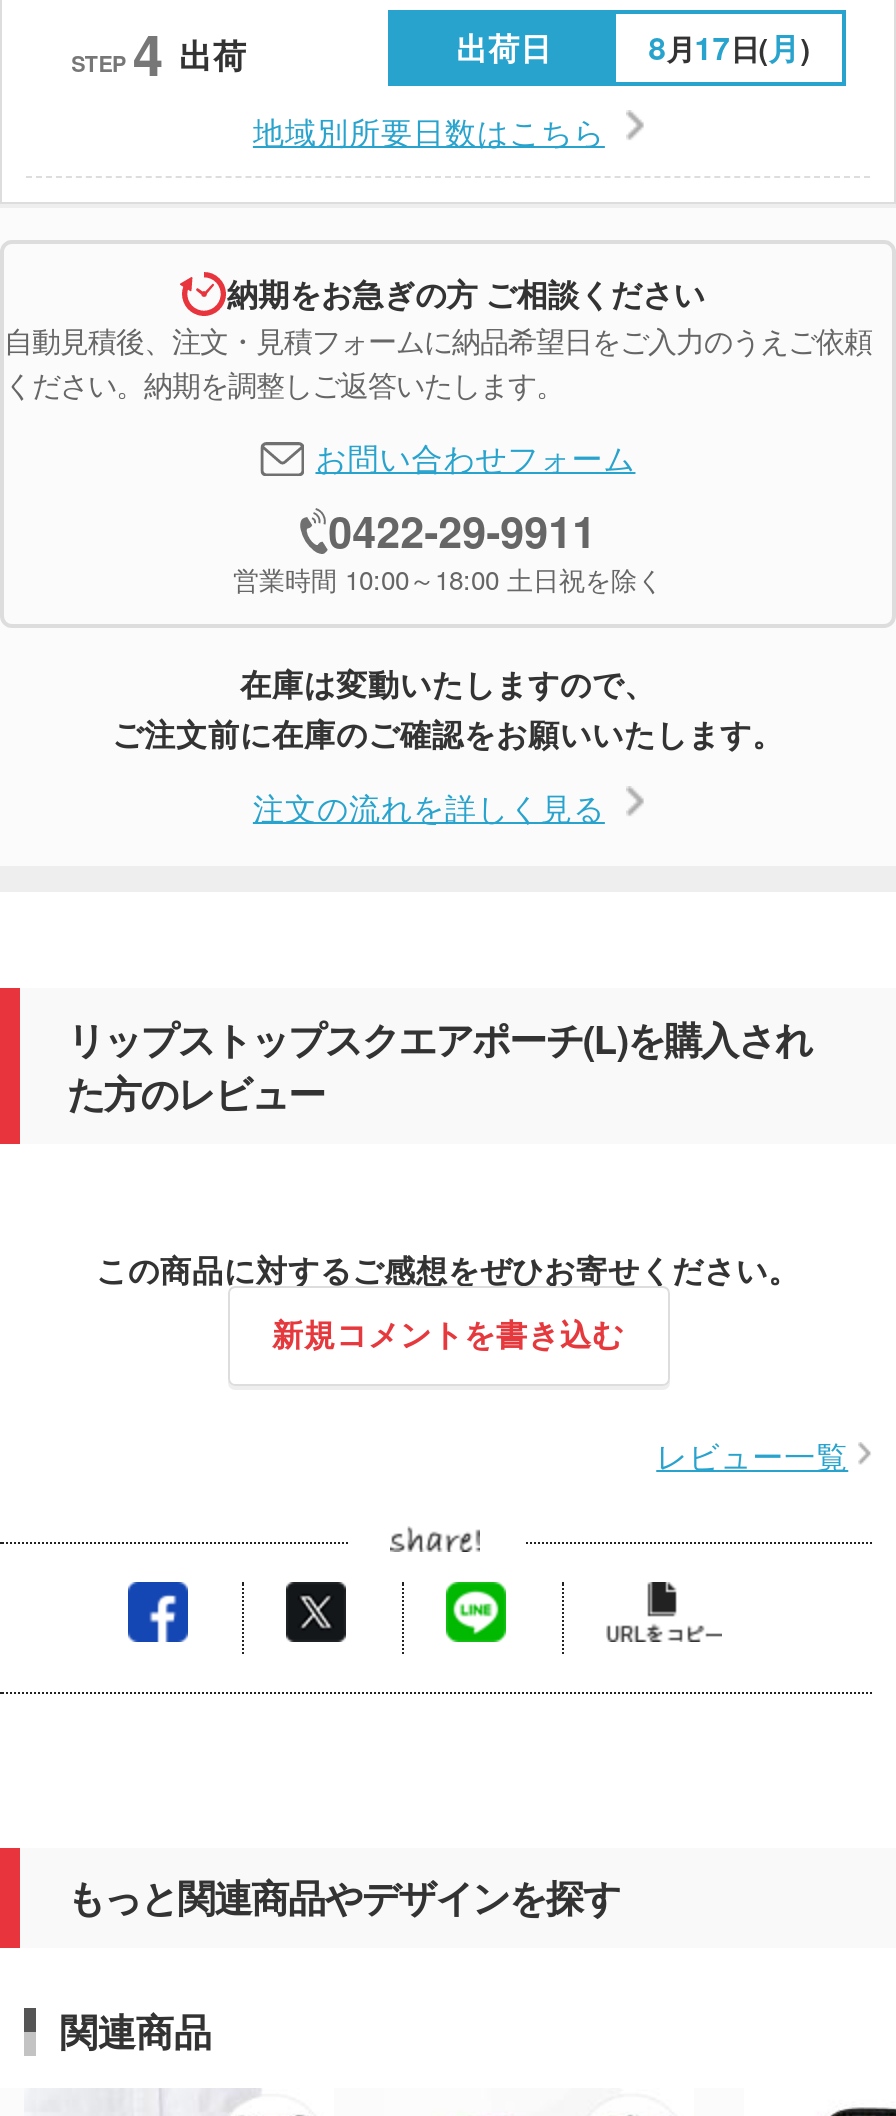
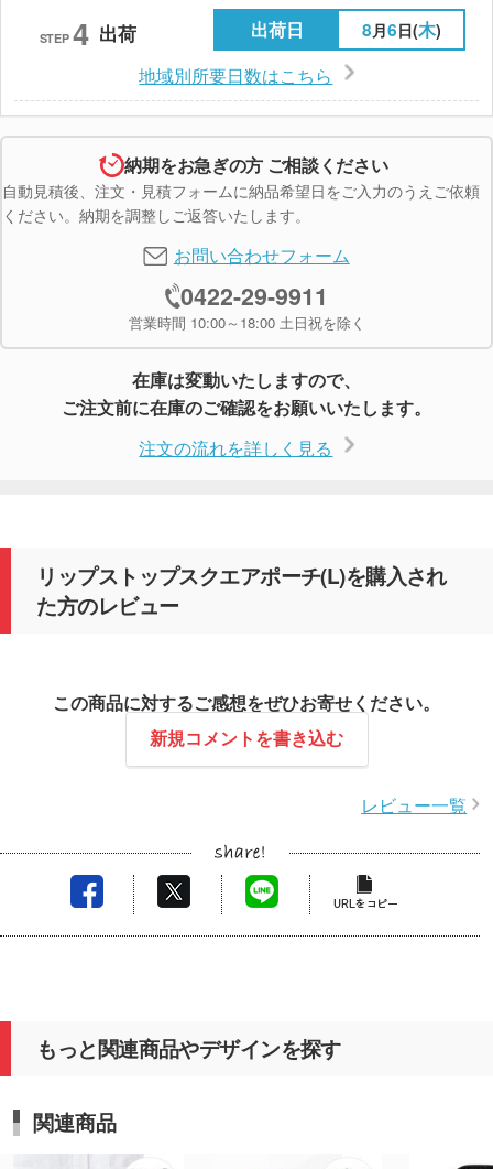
- 8月17日(月)
+ 8月6日(木)
